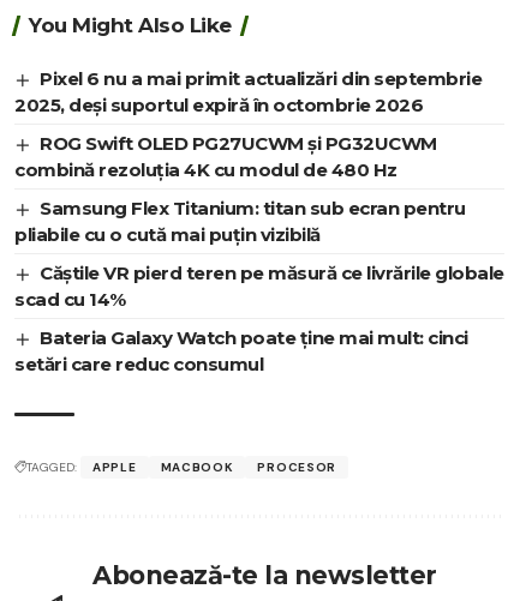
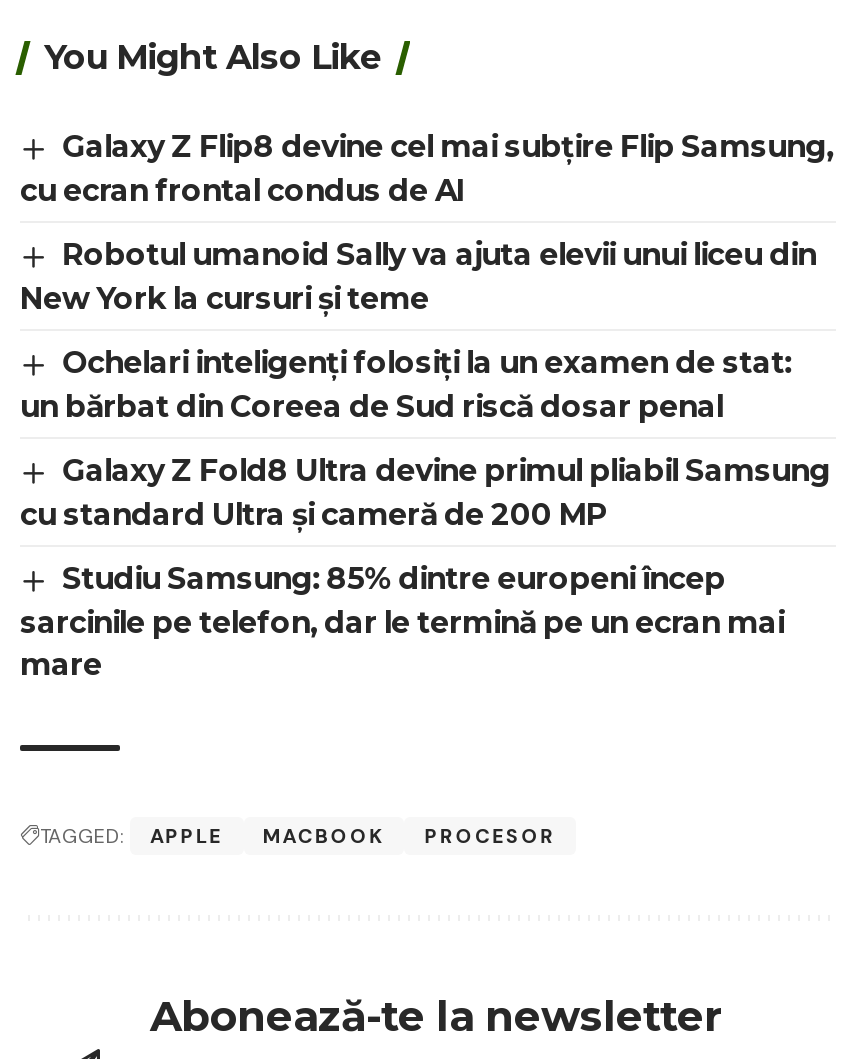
- Pixel 6 nu a mai primit actualizări din septembrie
- 2025, deși suportul expiră în octombrie 2026
+ Galaxy Z Flip8 devine cel mai subțire Flip Samsung,
+ cu ecran frontal condus de AI

- ROG Swift OLED PG27UCWM și PG32UCWM
- combină rezoluția 4K cu modul de 480 Hz
+ Robotul umanoid Sally va ajuta elevii unui liceu din
+ New York la cursuri și teme

- Samsung Flex Titanium: titan sub ecran pentru
- pliabile cu o cută mai puțin vizibilă
+ Ochelari inteligenți folosiți la un examen de stat:
+ un bărbat din Coreea de Sud riscă dosar penal

- Căștile VR pierd teren pe măsură ce livrările globale
- scad cu 14%
+ Galaxy Z Fold8 Ultra devine primul pliabil Samsung
+ cu standard Ultra și cameră de 200 MP

- Bateria Galaxy Watch poate ține mai mult: cinci
- setări care reduc consumul
+ Studiu Samsung: 85% dintre europeni încep
+ sarcinile pe telefon, dar le termină pe un ecran mai
+ mare
